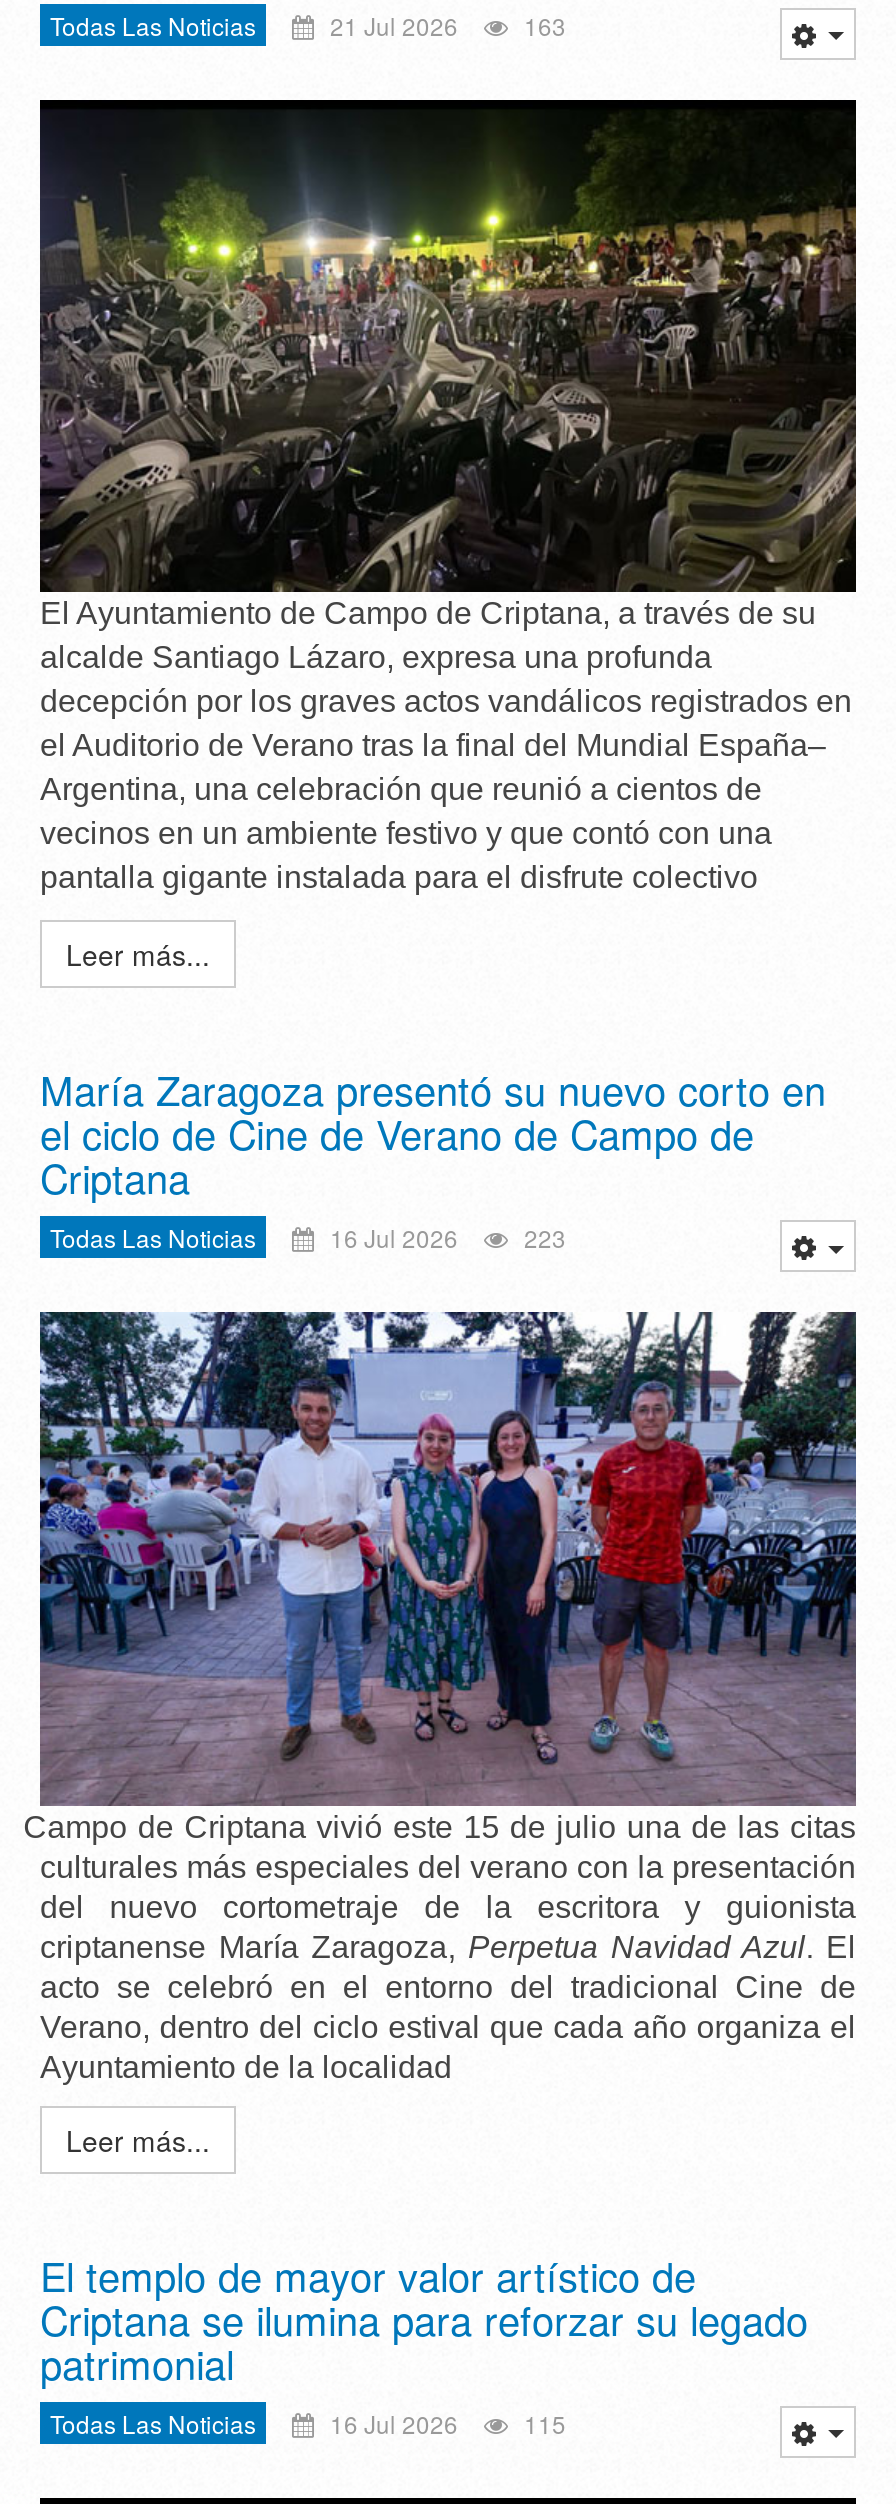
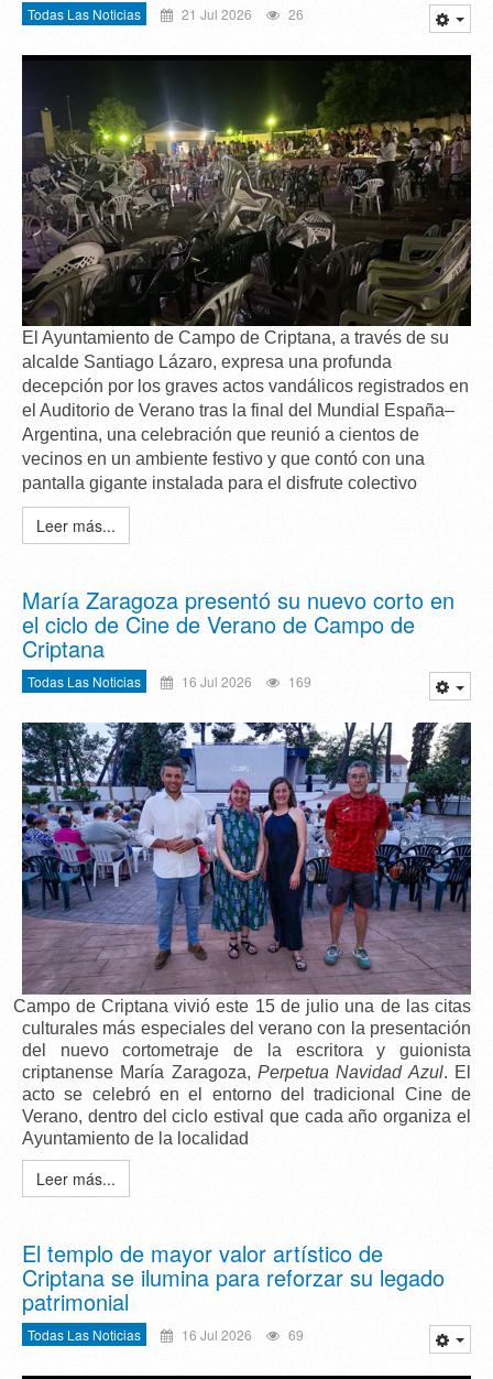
- Todas Las Noticias 21 Jul 2026 163
+ Todas Las Noticias 21 Jul 2026 26

- Todas Las Noticias 16 Jul 2026 223
+ Todas Las Noticias 16 Jul 2026 169

- Todas Las Noticias 16 Jul 2026 115
+ Todas Las Noticias 16 Jul 2026 69
